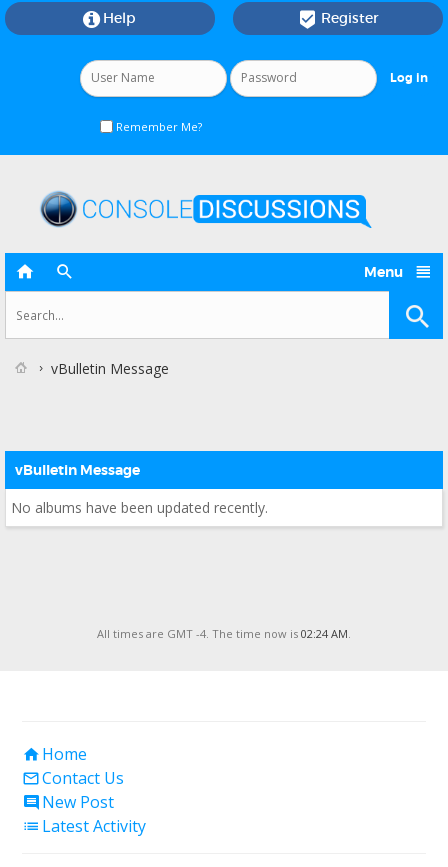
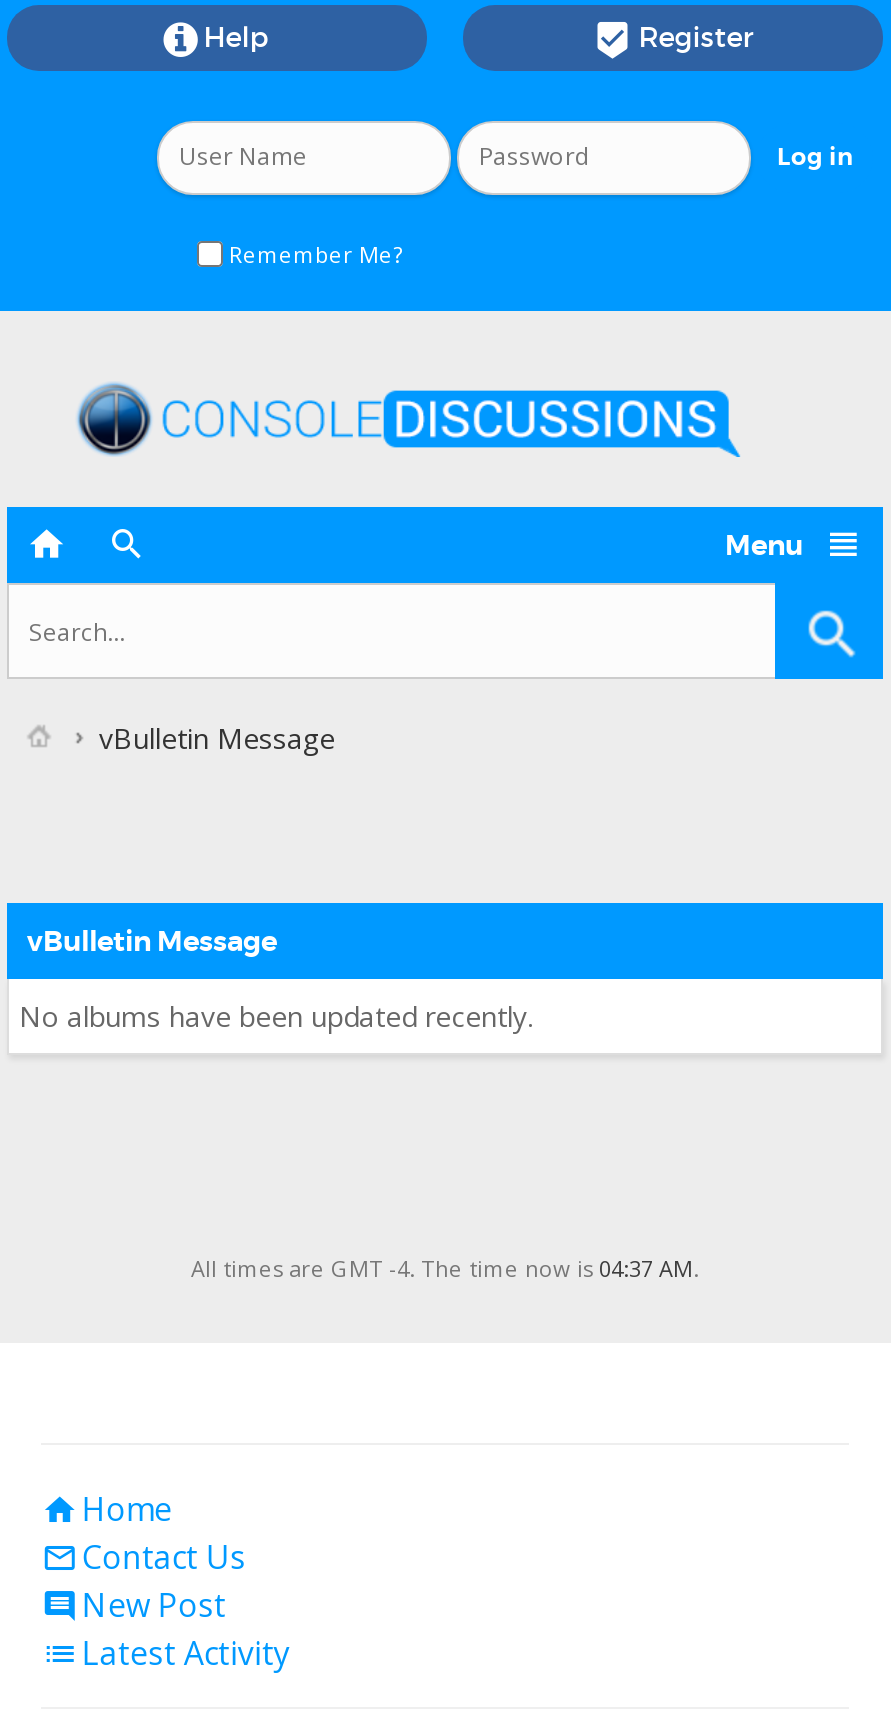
- All times are GMT -4. The time now is 02:24 AM.
+ All times are GMT -4. The time now is 04:37 AM.
